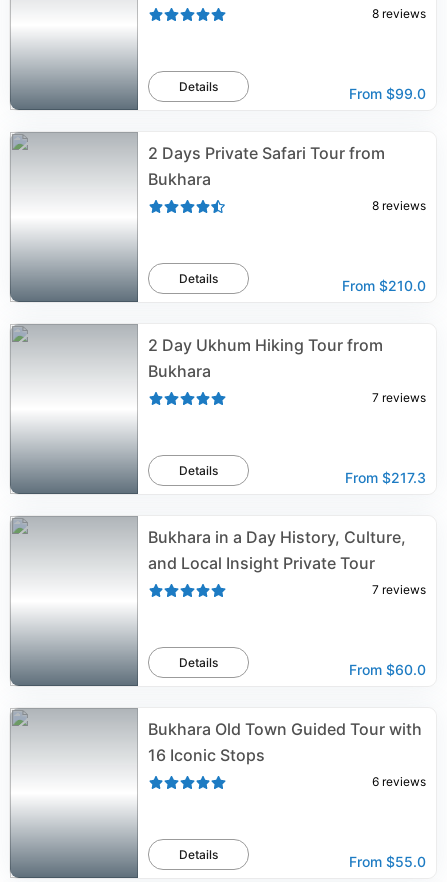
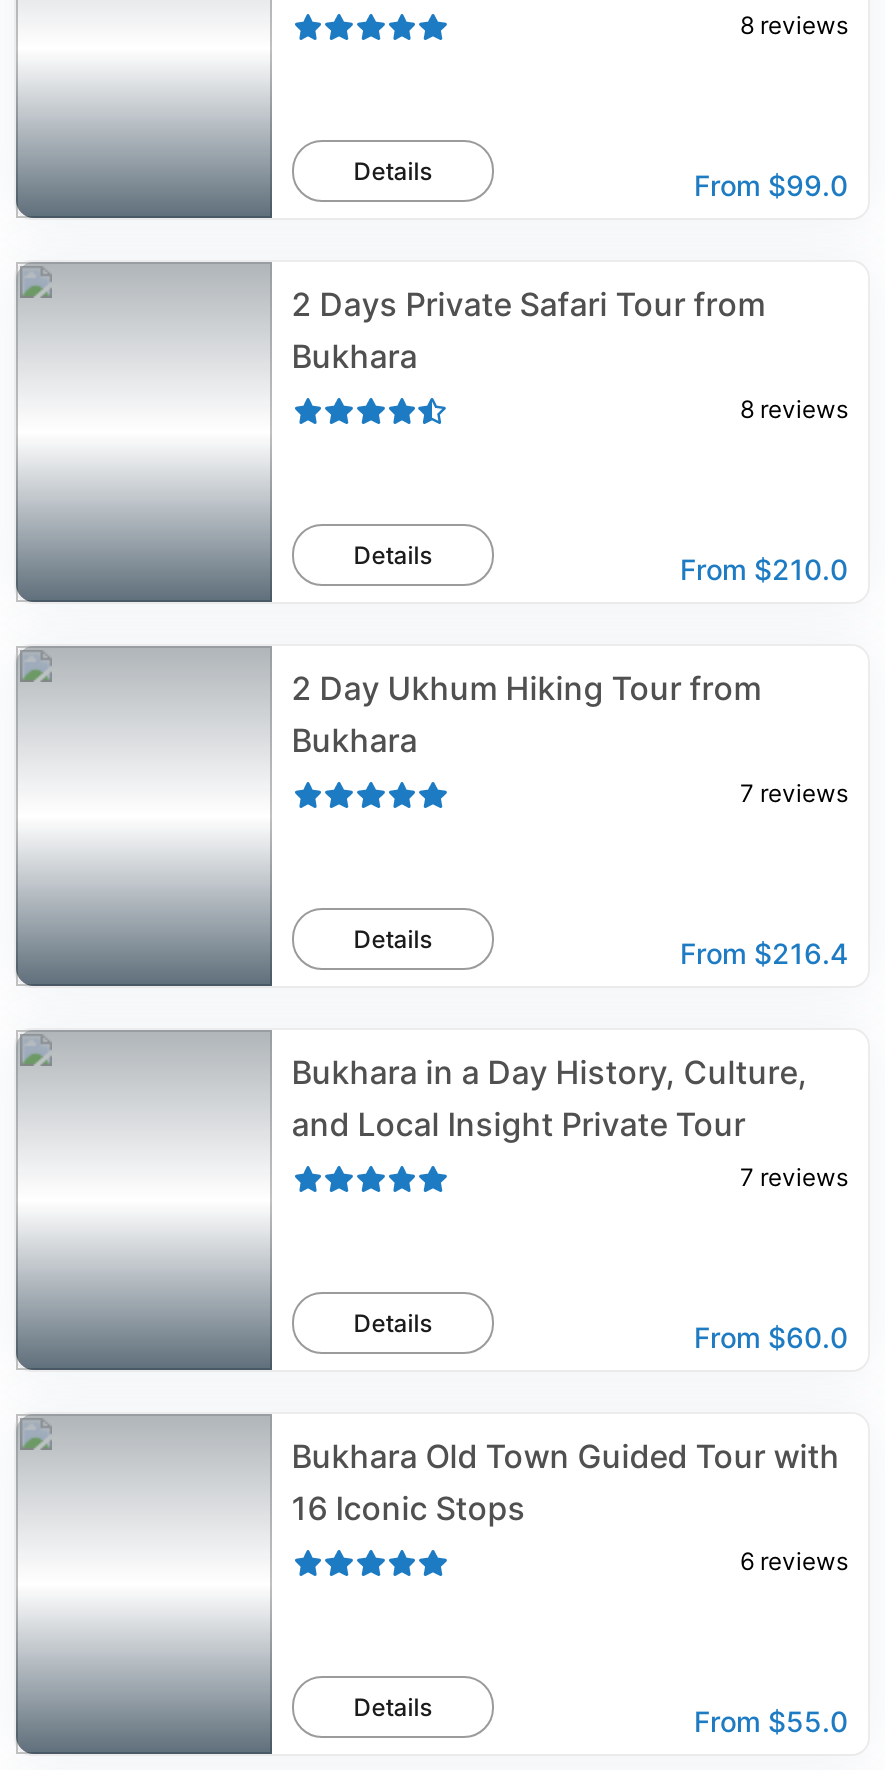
- From $217.3
+ From $216.4
